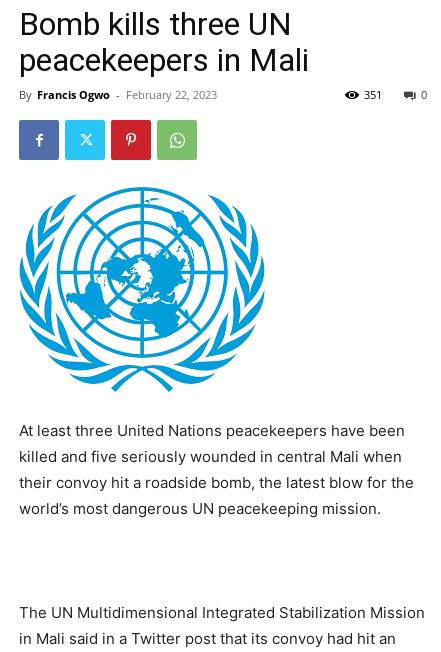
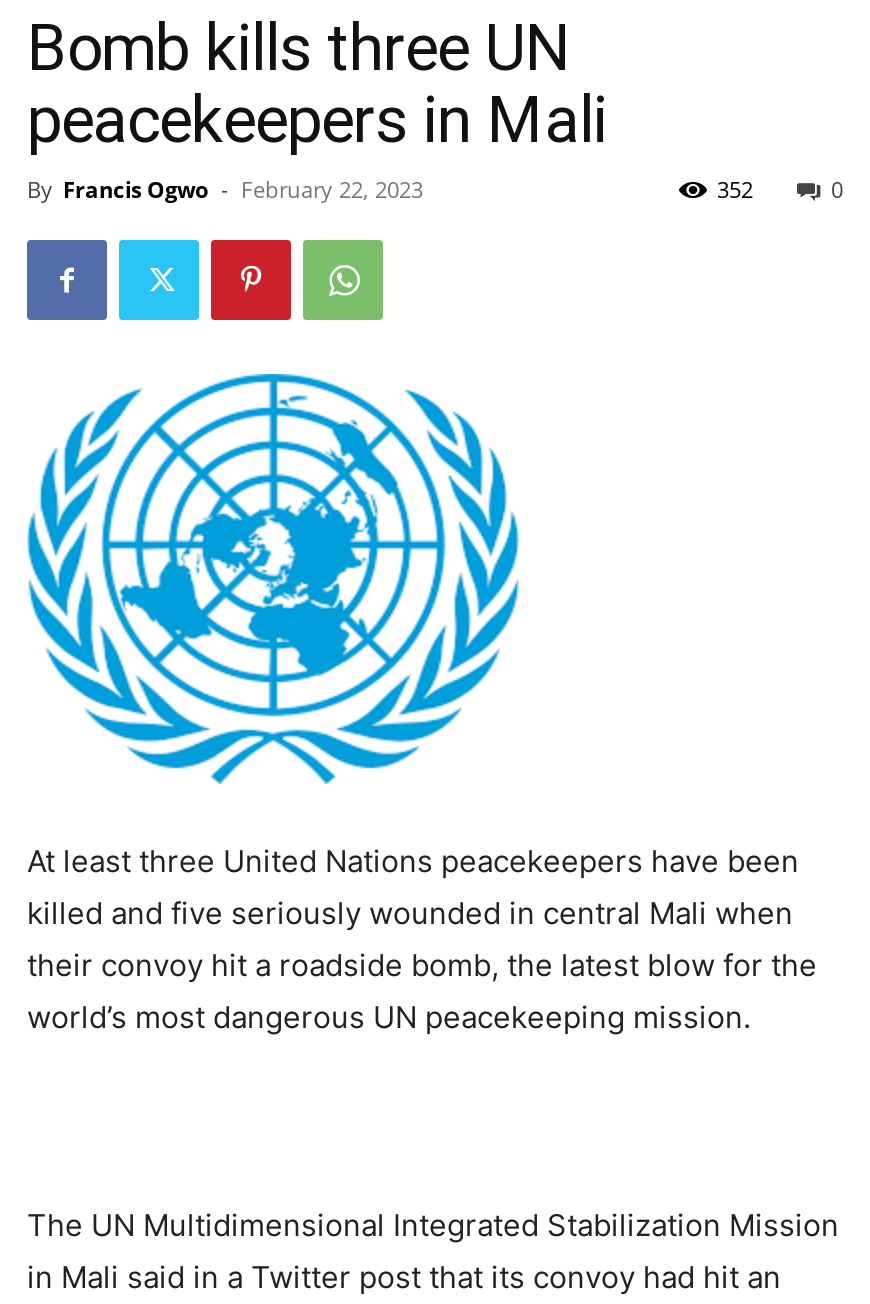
- 351
+ 352
